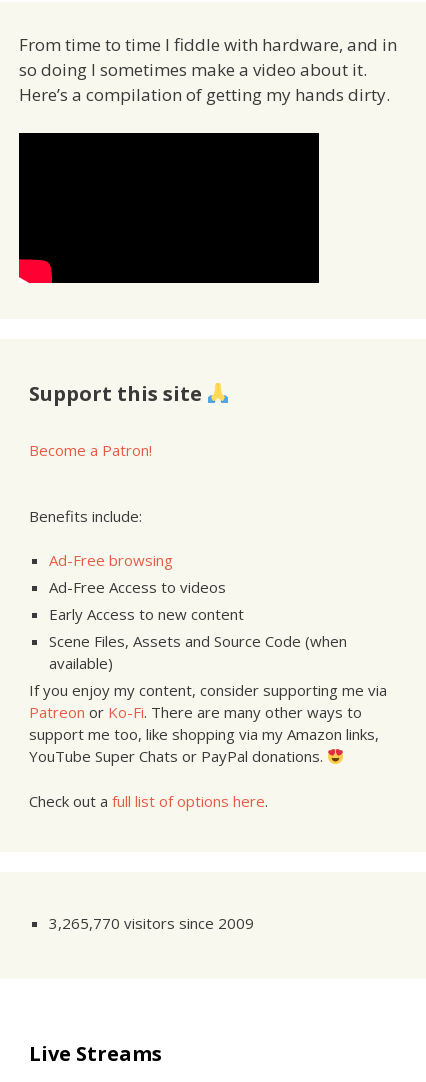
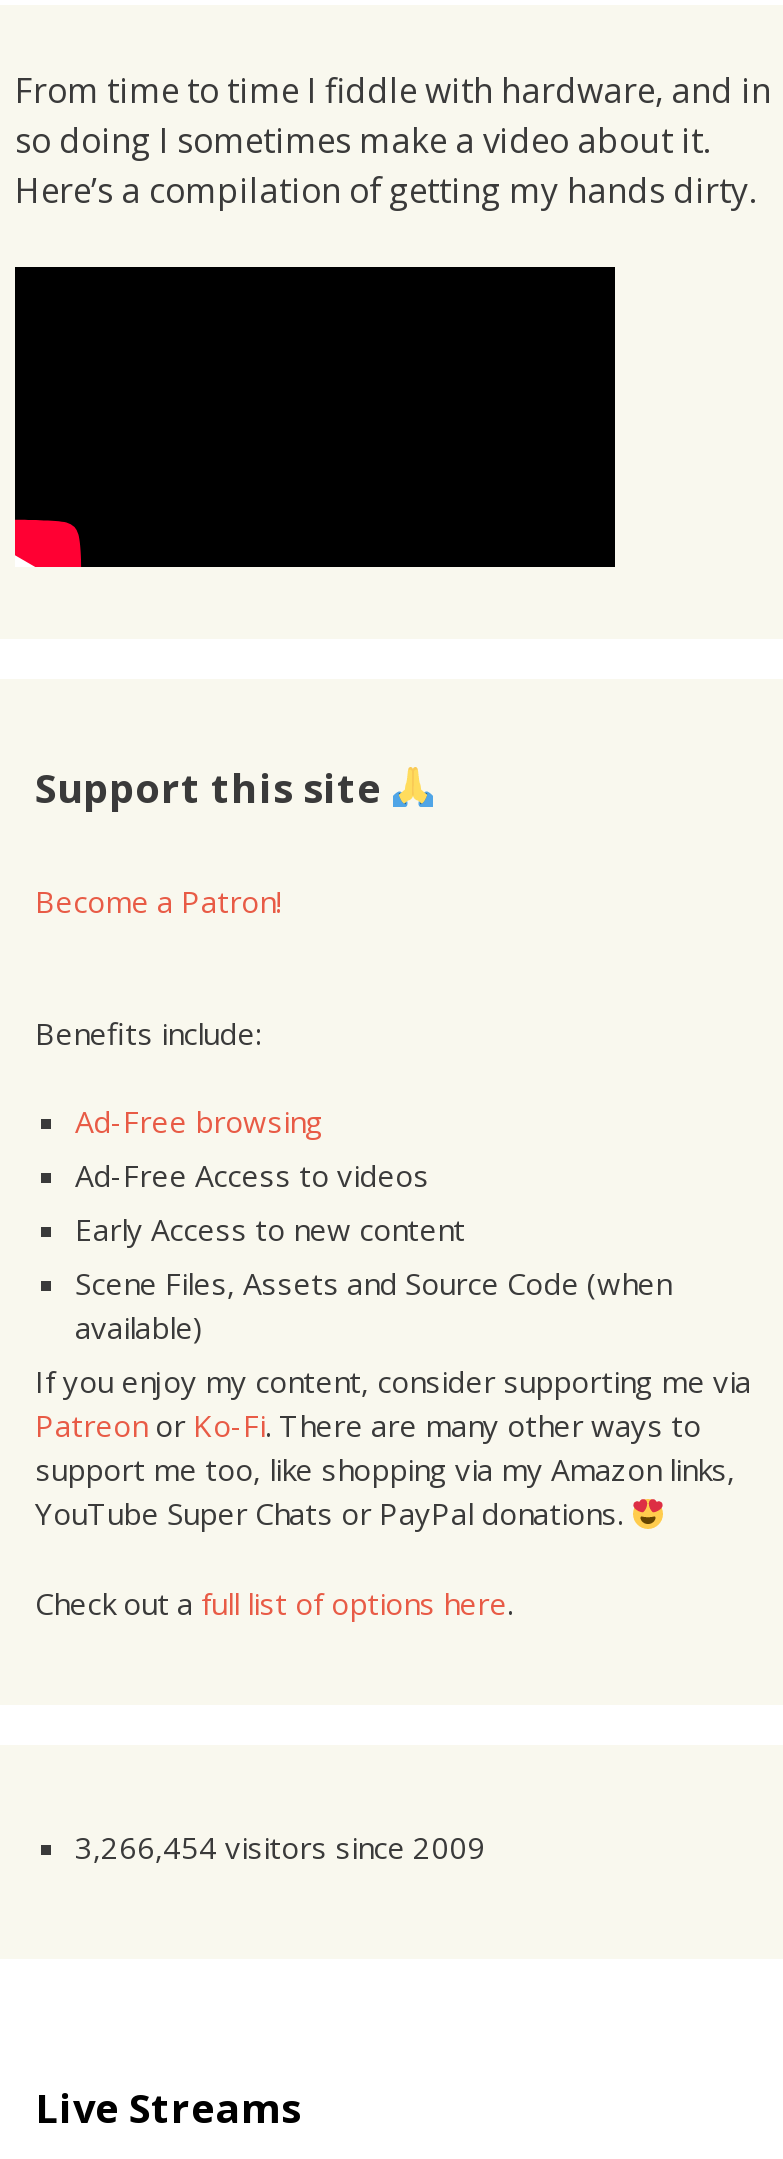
- 3,265,770 visitors since 2009
+ 3,266,454 visitors since 2009
